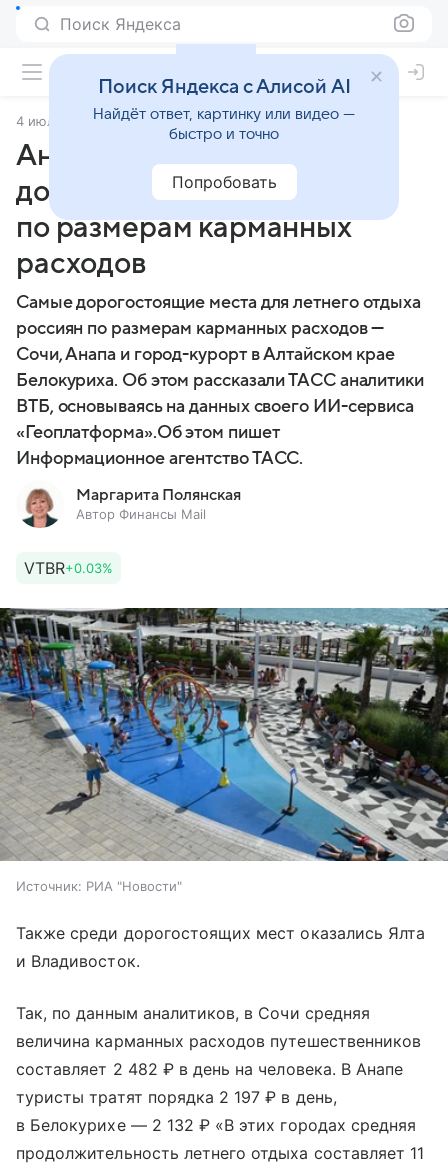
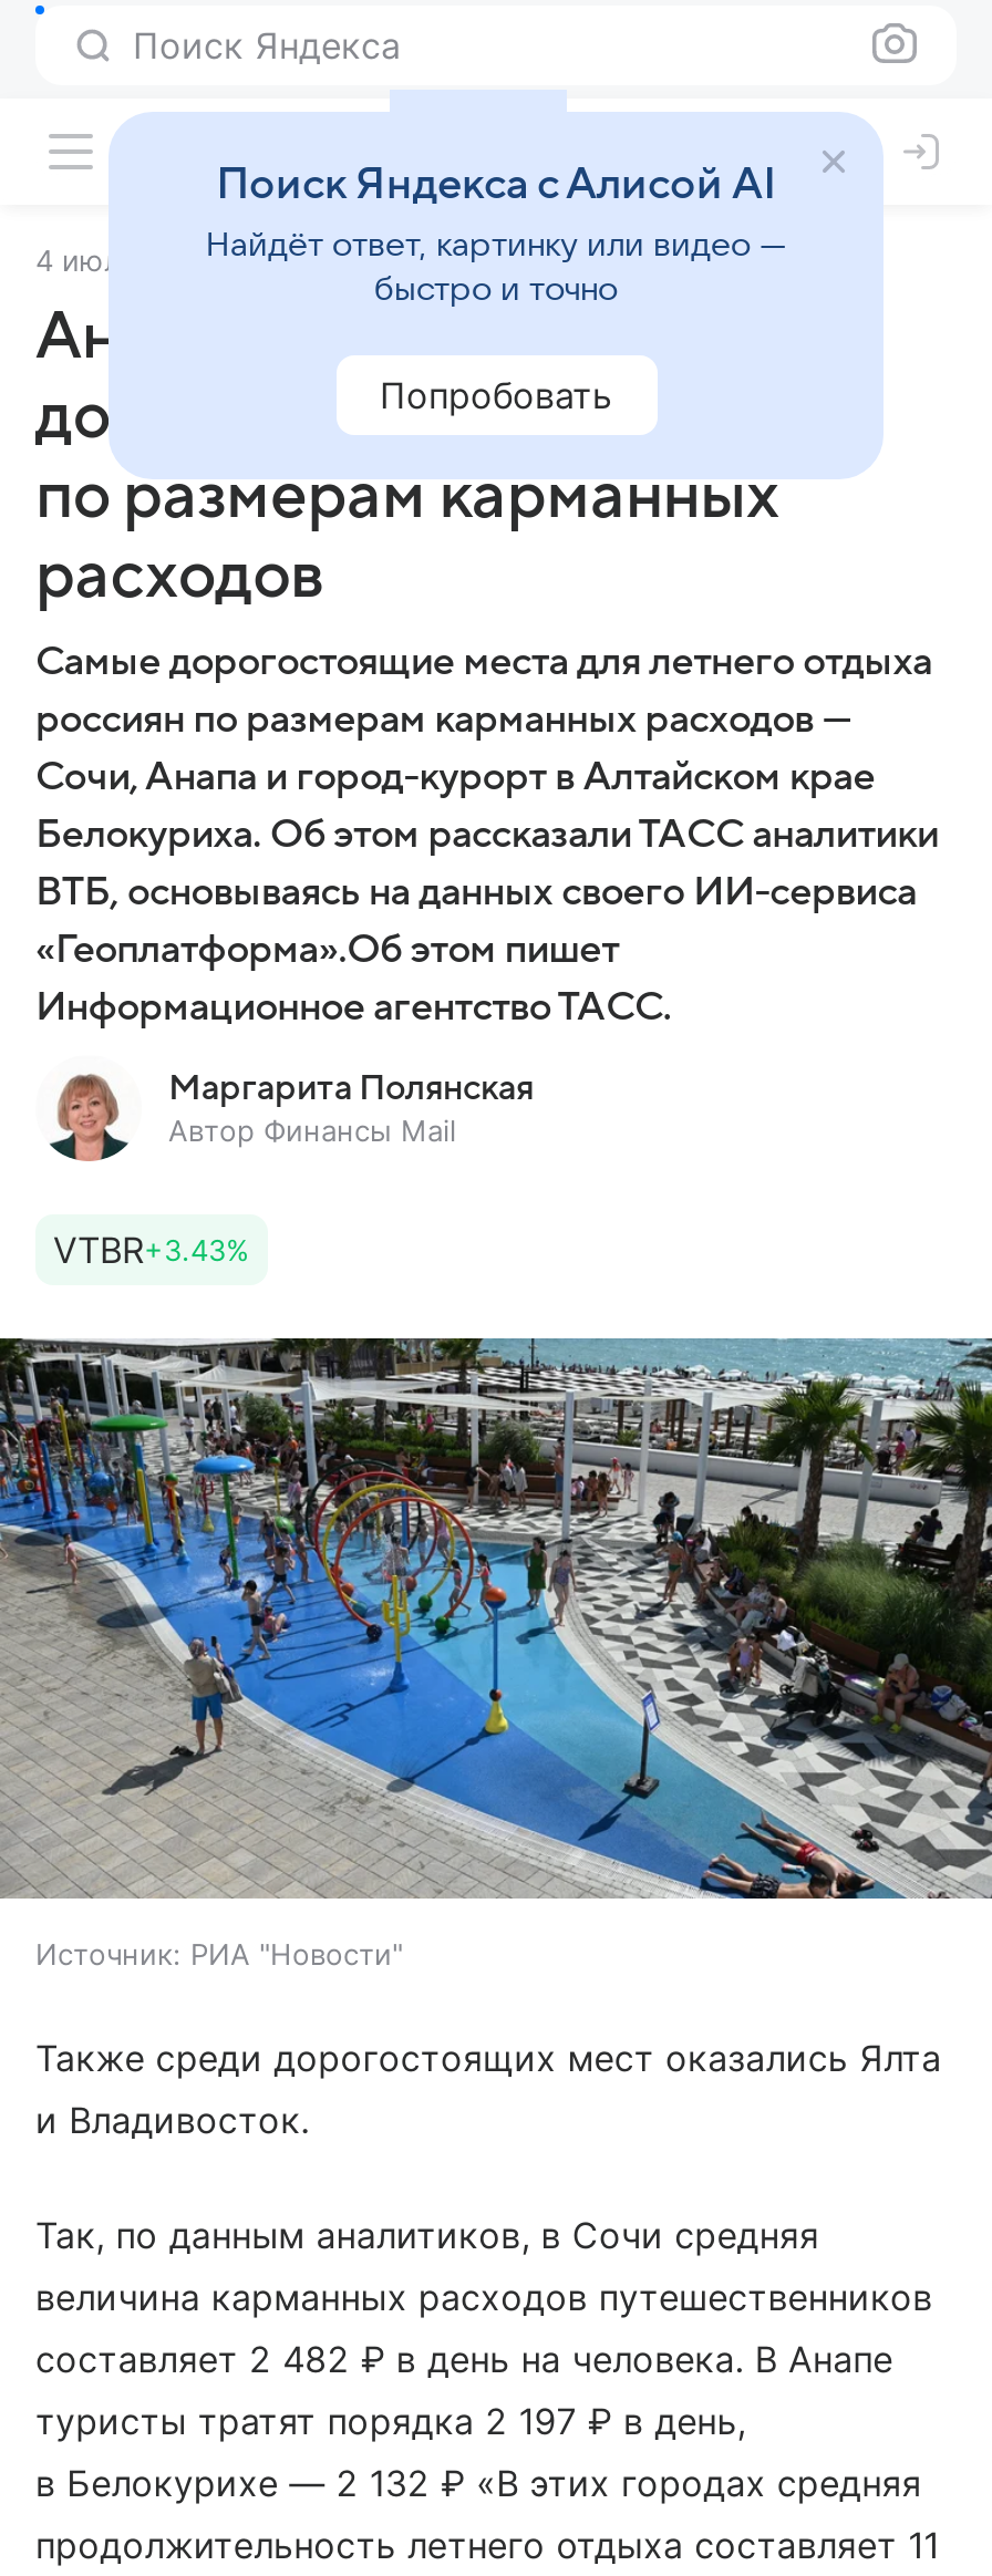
- VTBR+0.03%
+ VTBR+3.43%
